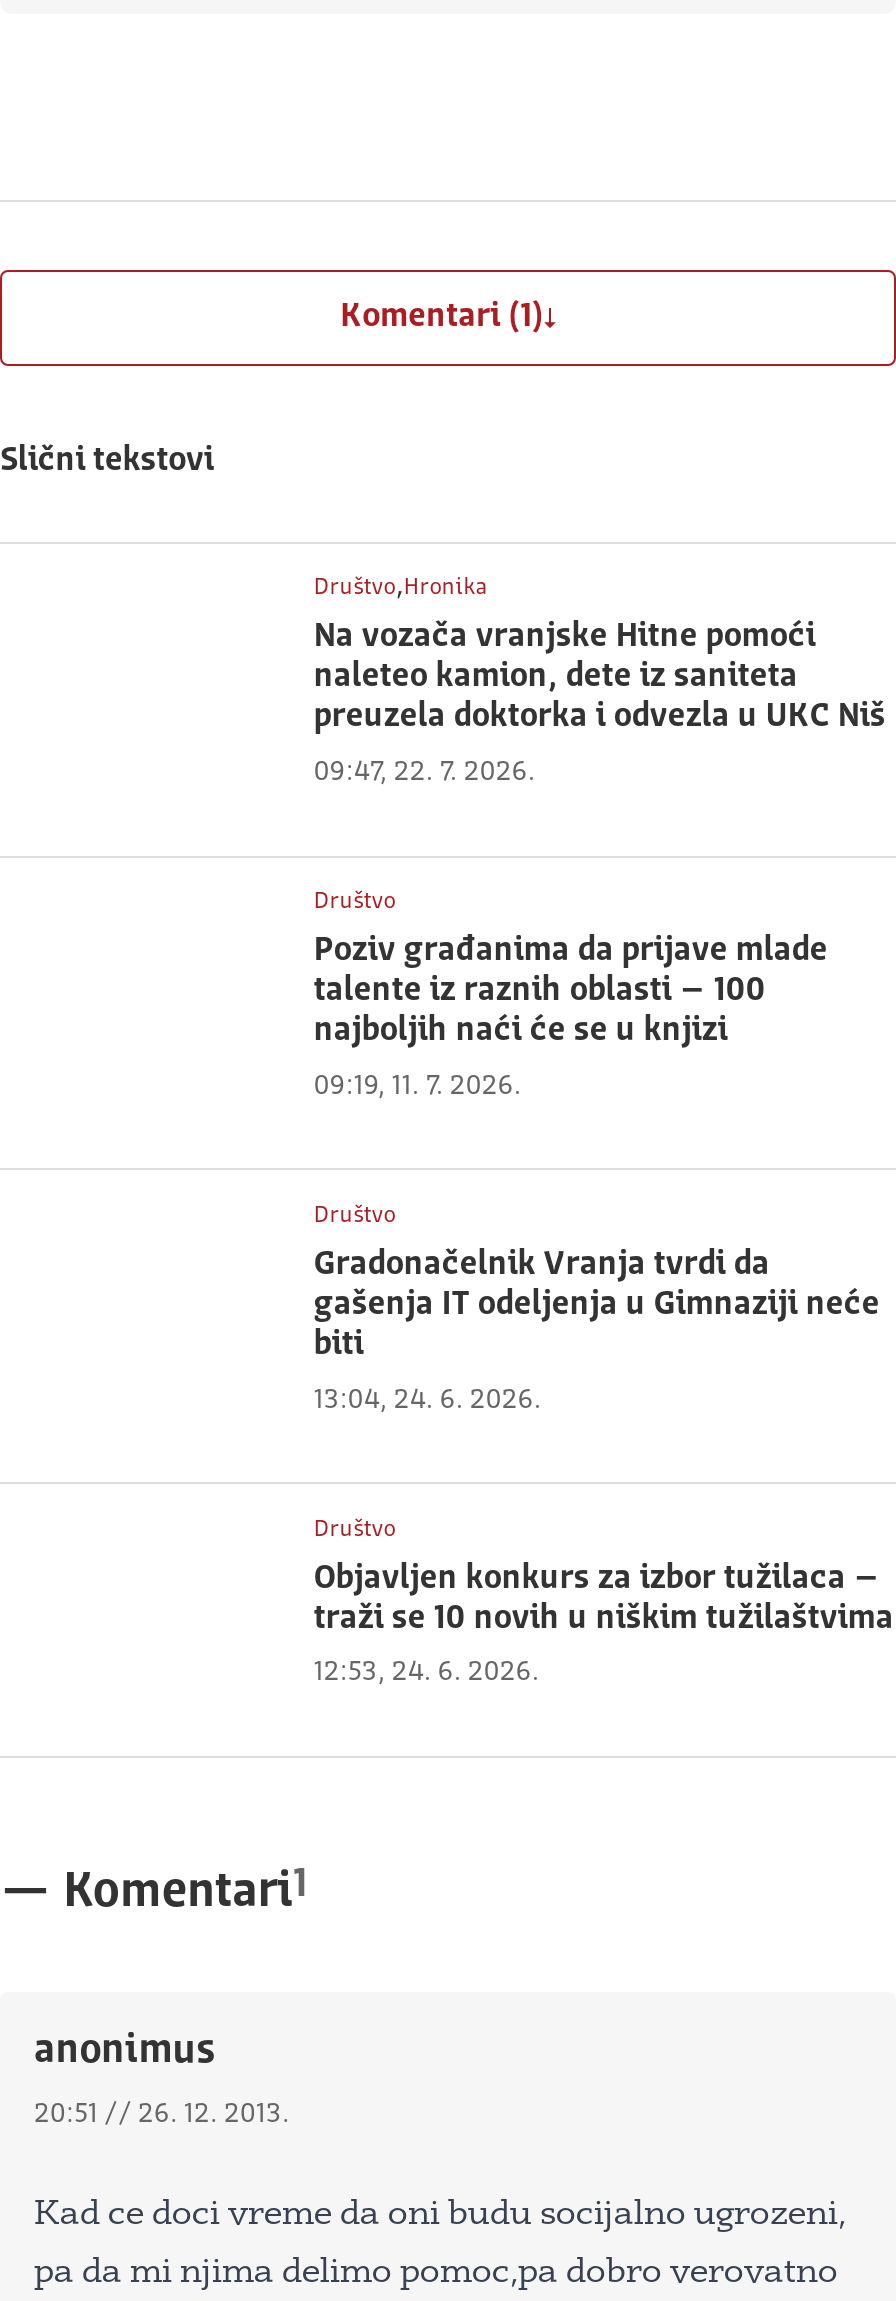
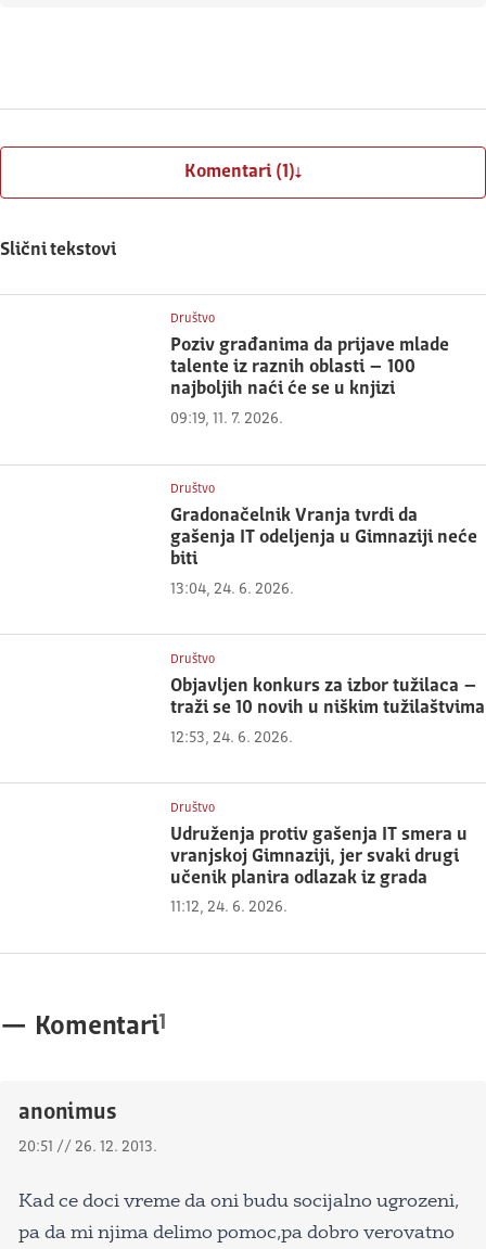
- Društvo,Hronika
- Na vozača vranjske Hitne pomoći
- naleteo kamion, dete iz saniteta
- preuzela doktorka i odvezla u UKC Niš
- 09:47, 22. 7. 2026.

moved up: Društvo | Poziv građanima da prijave mlade | talente iz raznih oblasti – 100 | ... | traži se 10 novih u niškim tužilaštvima | 12:53, 24. 6. 2026.

+ Društvo
+ Udruženja protiv gašenja IT smera u
+ vranjskoj Gimnaziji, jer svaki drugi
+ učenik planira odlazak iz grada
+ 11:12, 24. 6. 2026.
